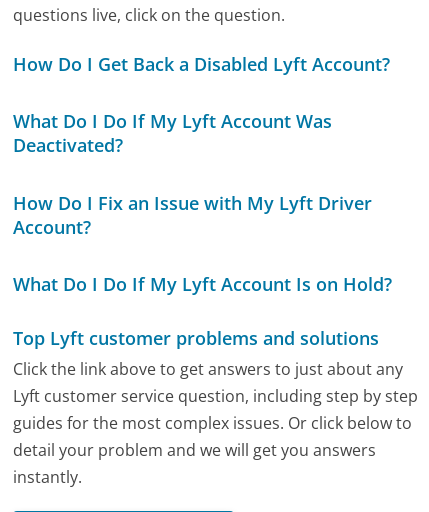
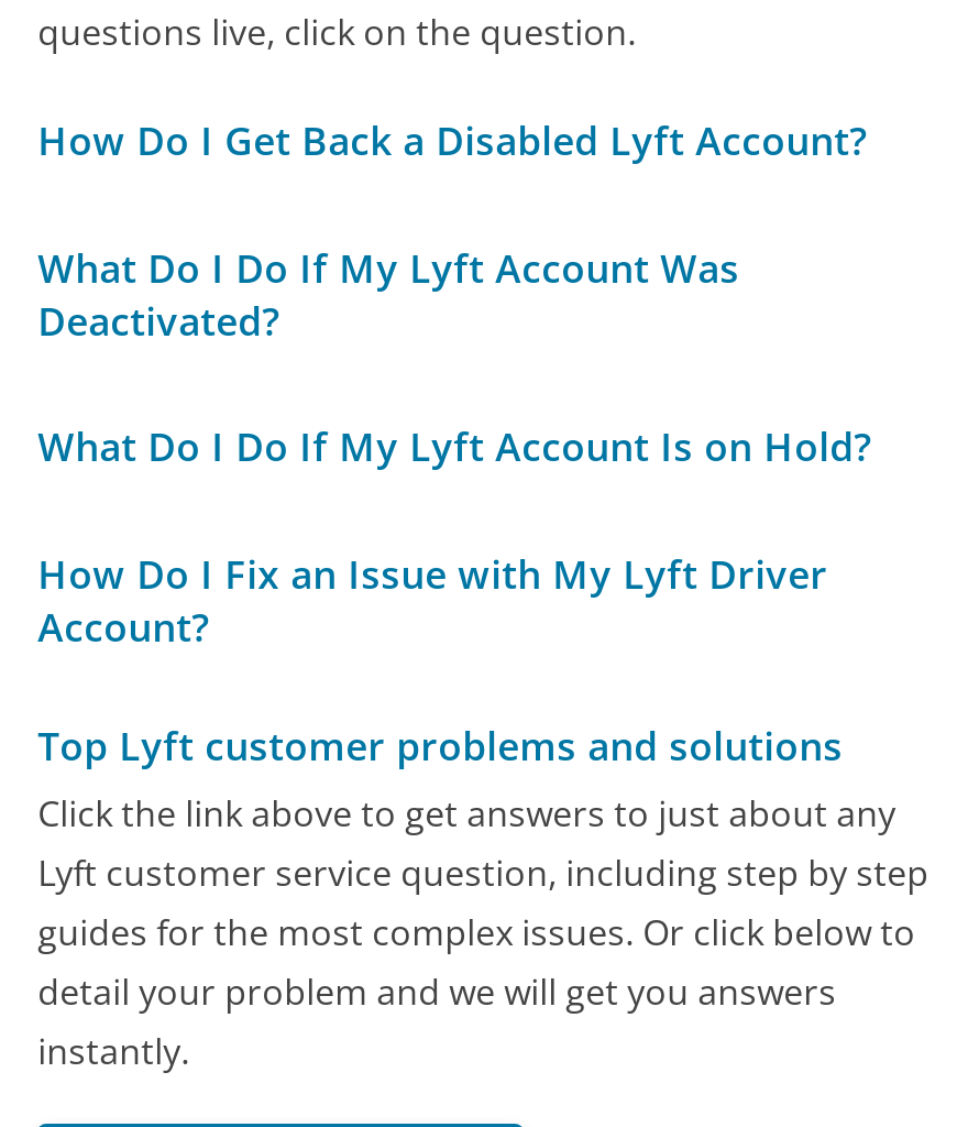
moved down: How Do I Fix an Issue with My Lyft Driver | Account?

moved up: What Do I Do If My Lyft Account Is on Hold?
